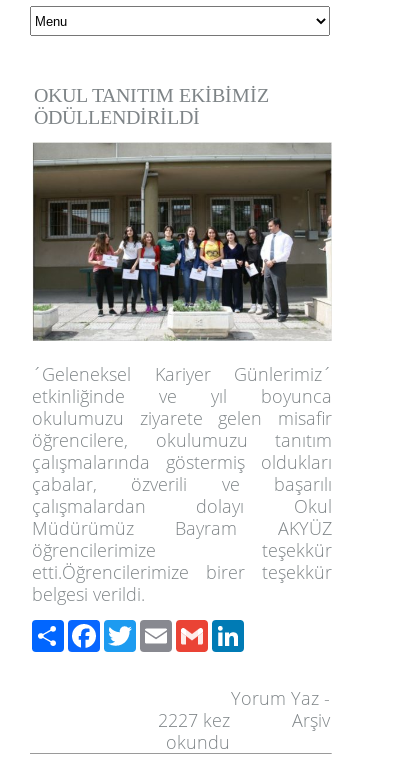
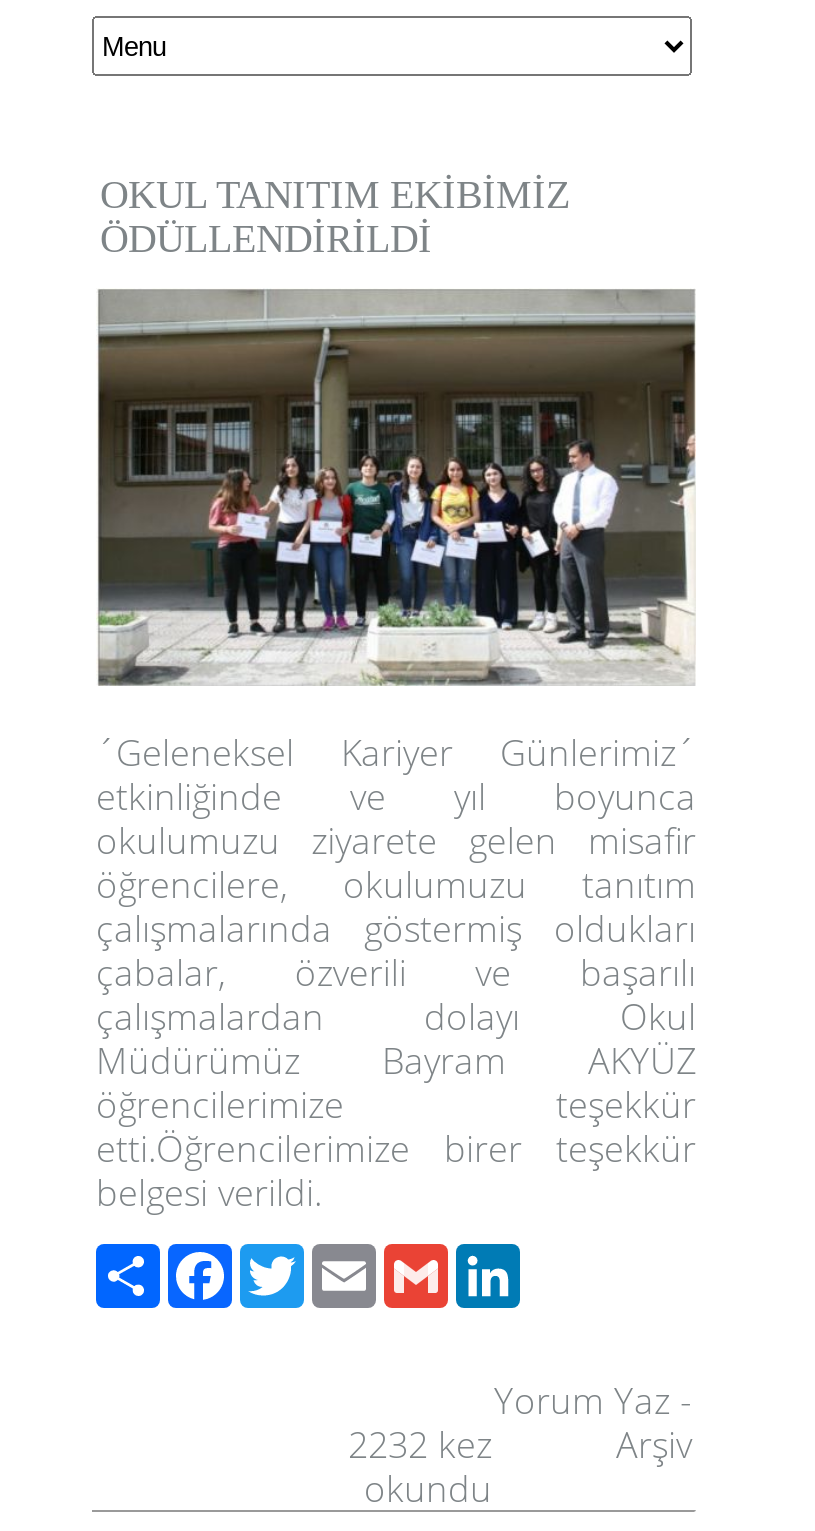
- 2227 kez
+ 2232 kez
